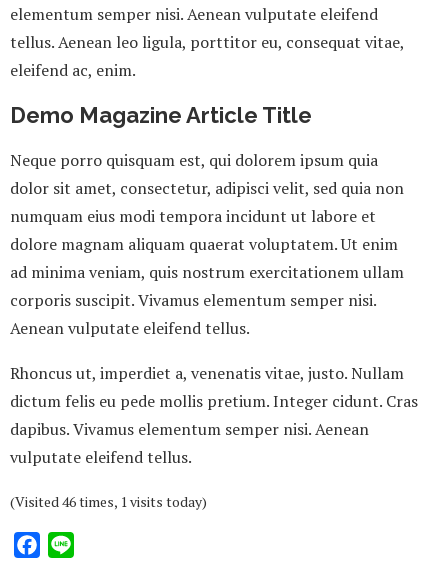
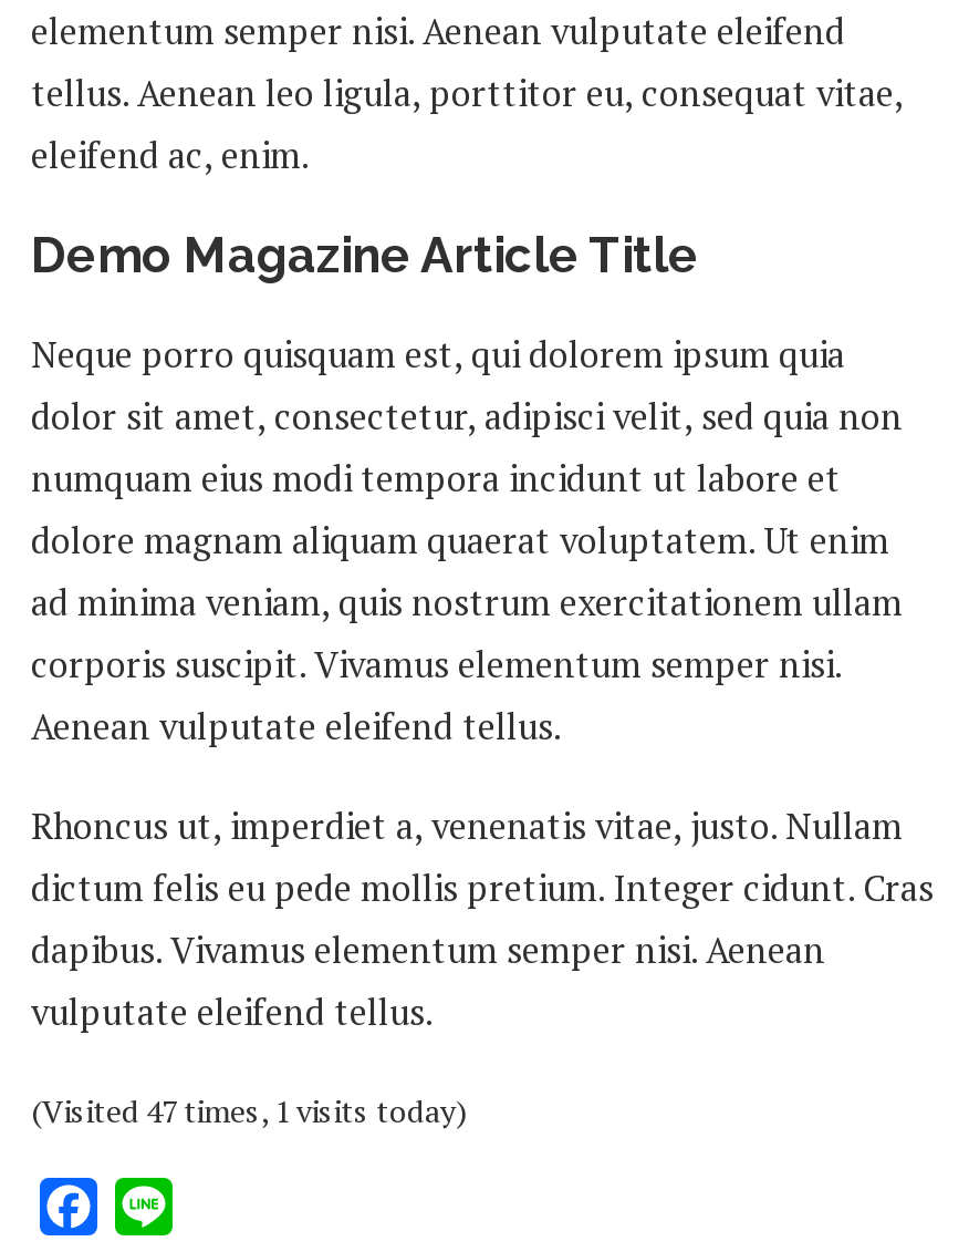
- (Visited 46 times, 1 visits today)
+ (Visited 47 times, 1 visits today)
